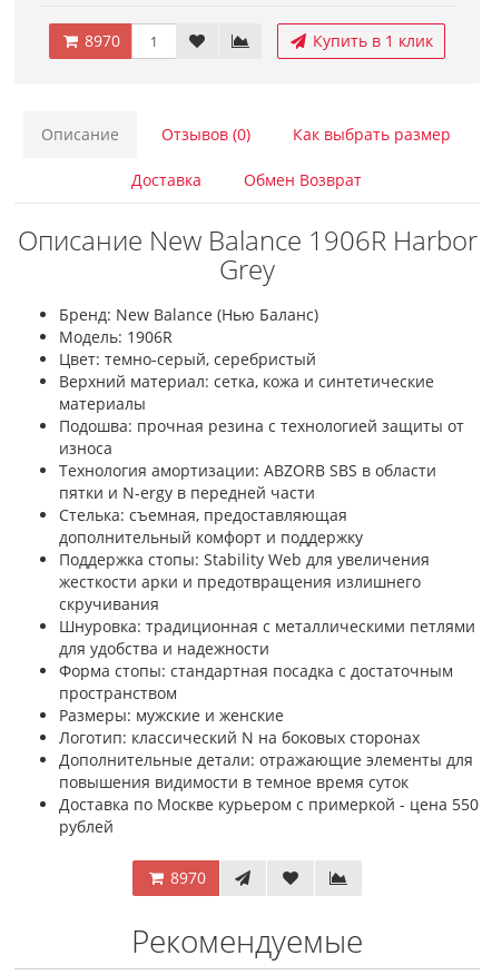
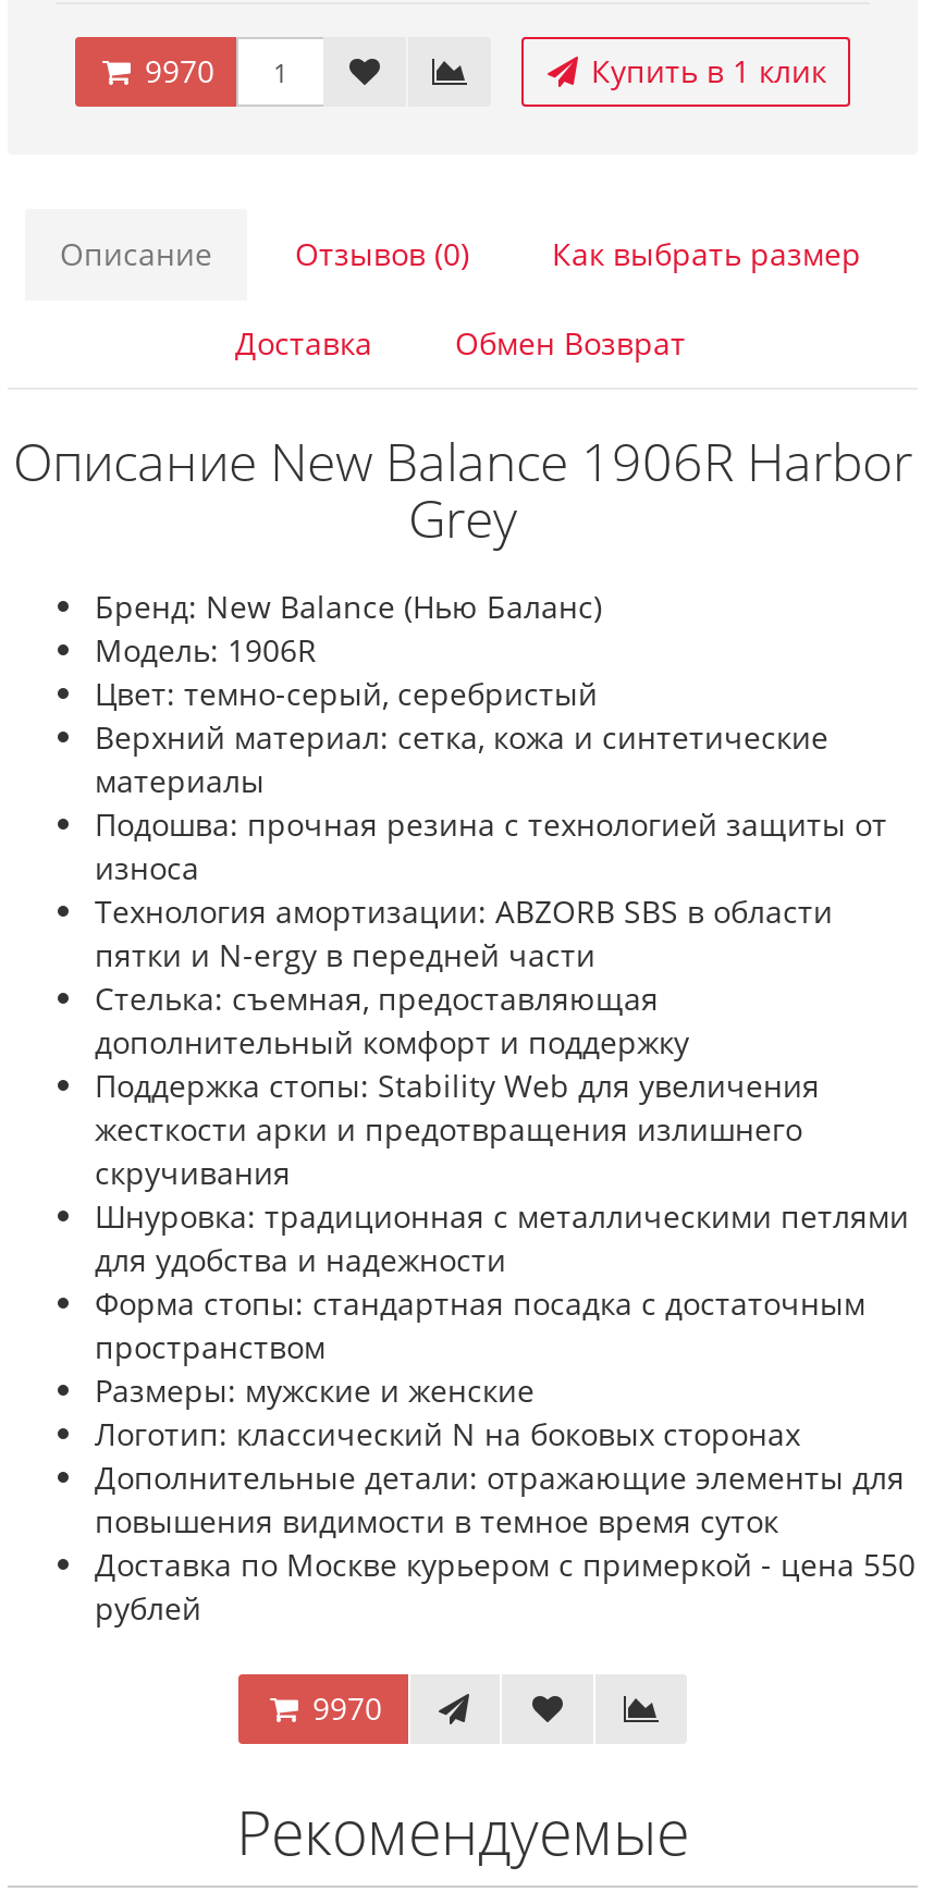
- 8970
+ 9970

- 8970
+ 9970
